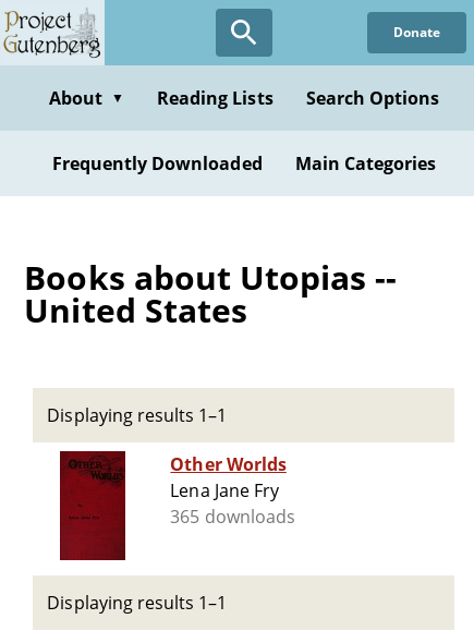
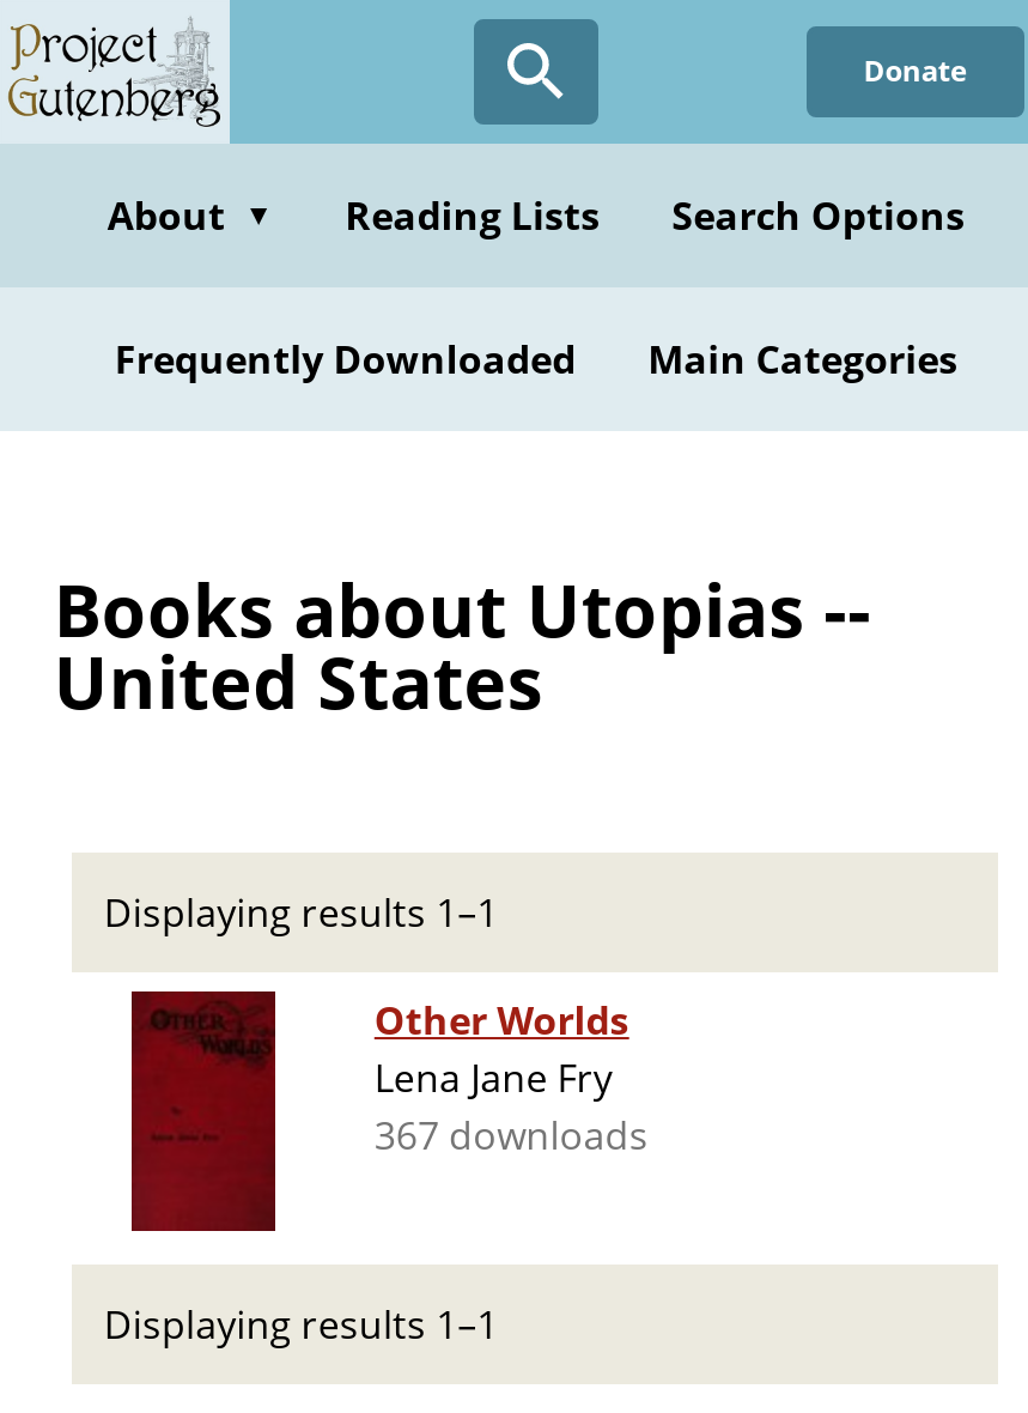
- 365 downloads
+ 367 downloads
